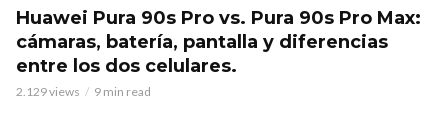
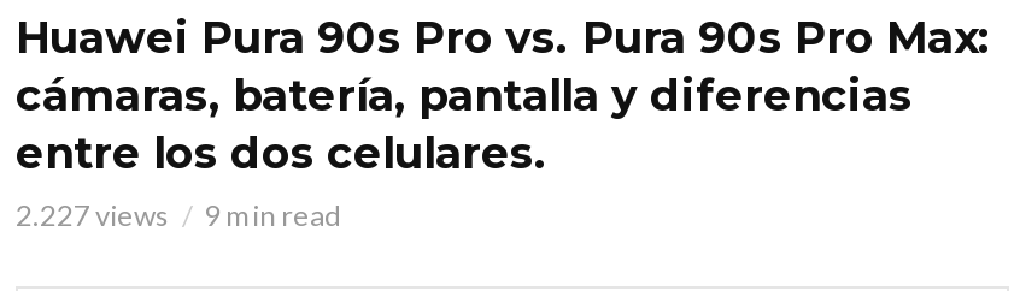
- 2.129 views 9 min read
+ 2.227 views 9 min read
